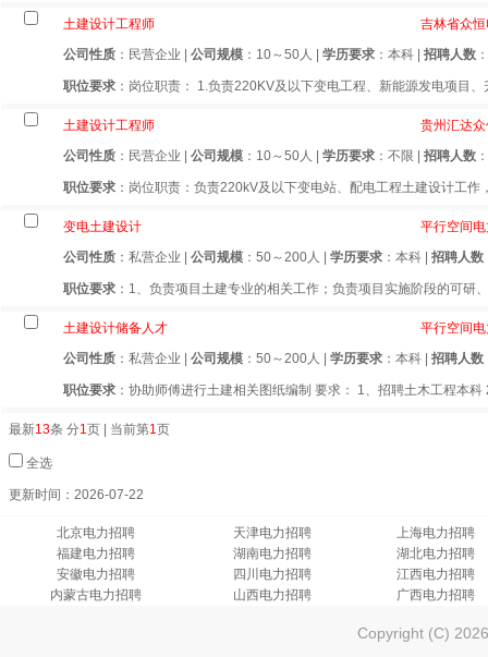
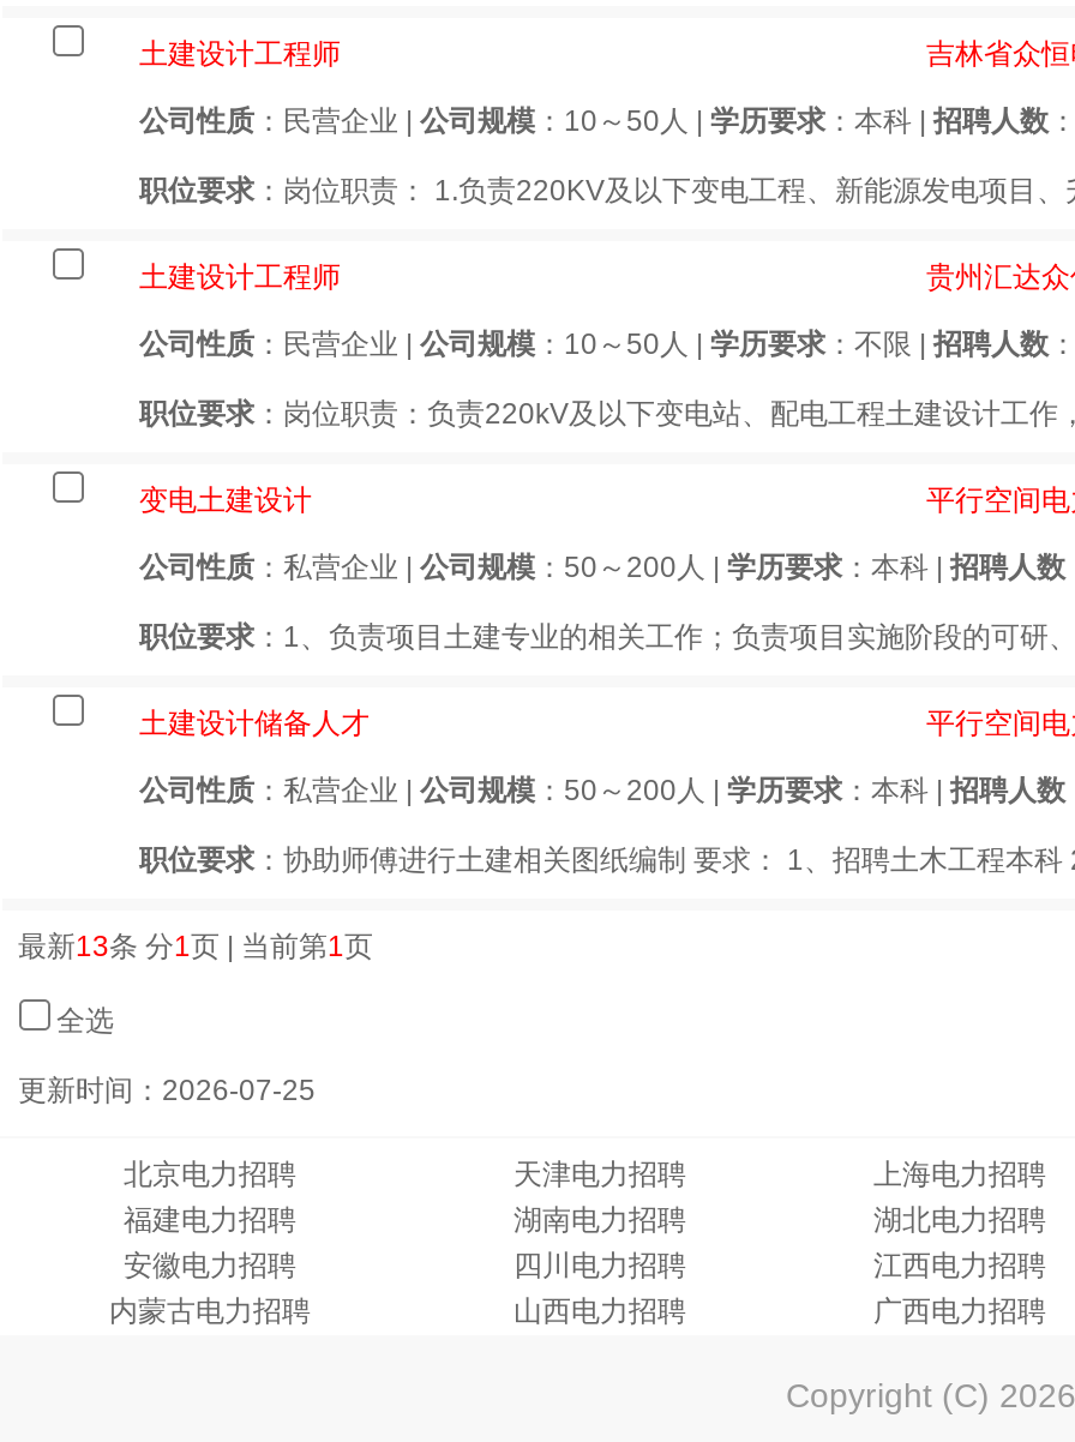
- 更新时间：2026-07-22
+ 更新时间：2026-07-25
